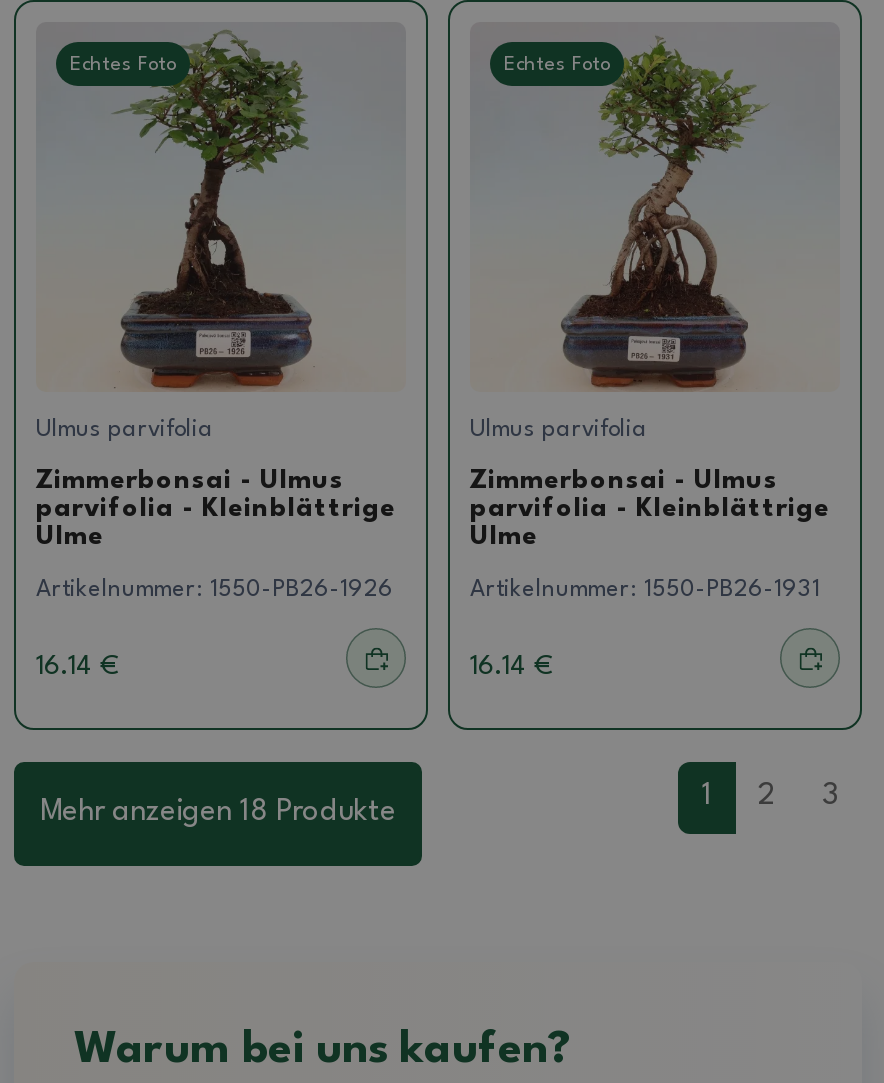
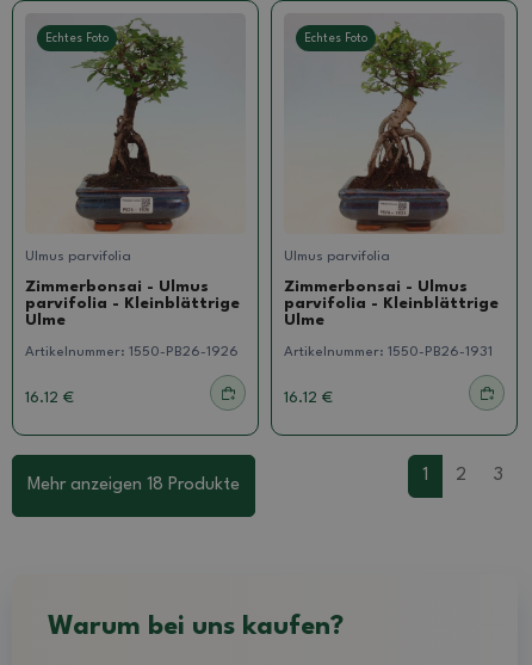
- 16.14 €
+ 16.12 €

- 16.14 €
+ 16.12 €
